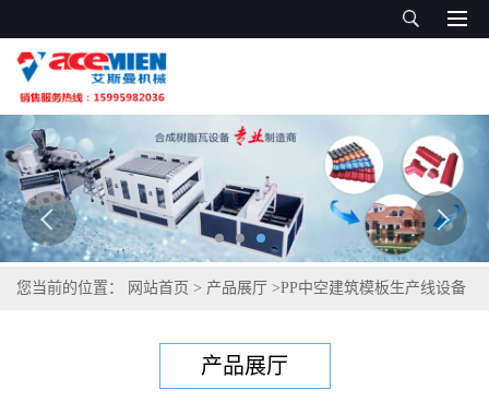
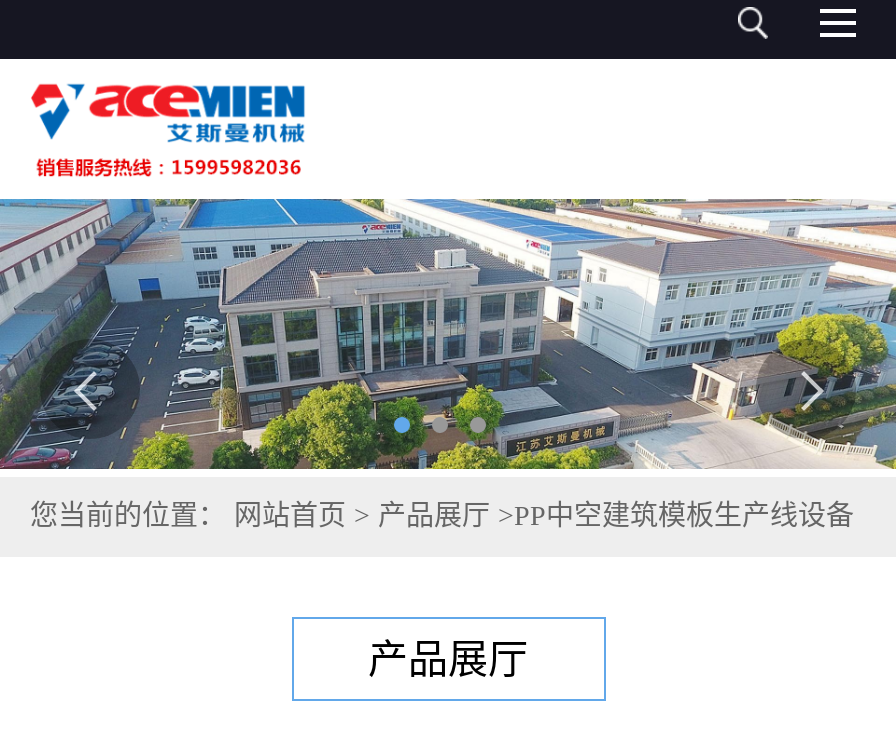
- [image]
+ [image]
